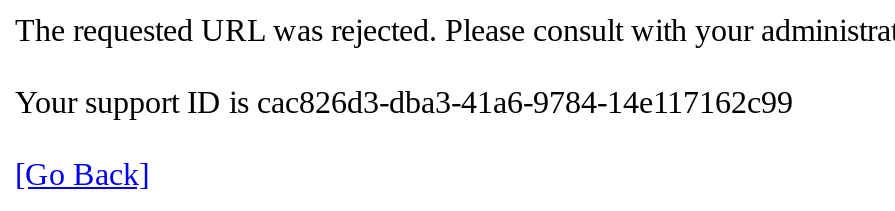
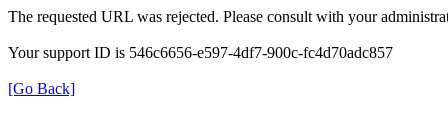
- Your support ID is cac826d3-dba3-41a6-9784-14e117162c99
+ Your support ID is 546c6656-e597-4df7-900c-fc4d70adc857
